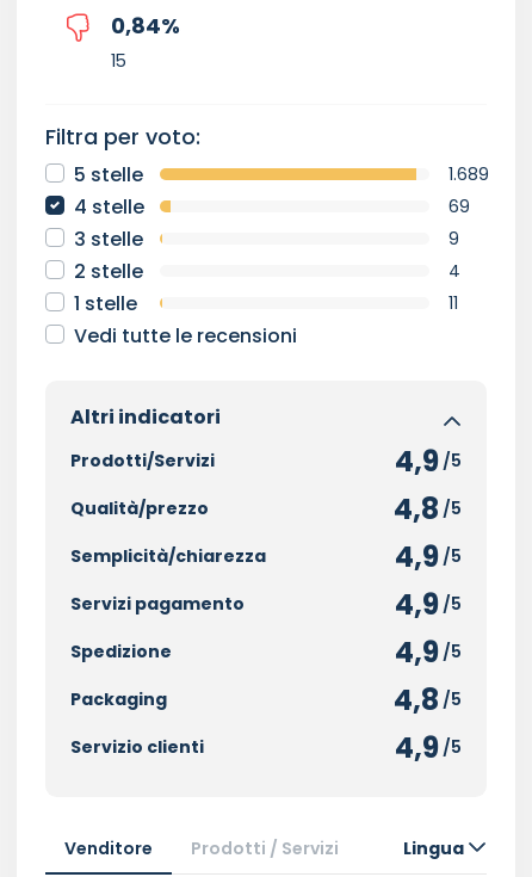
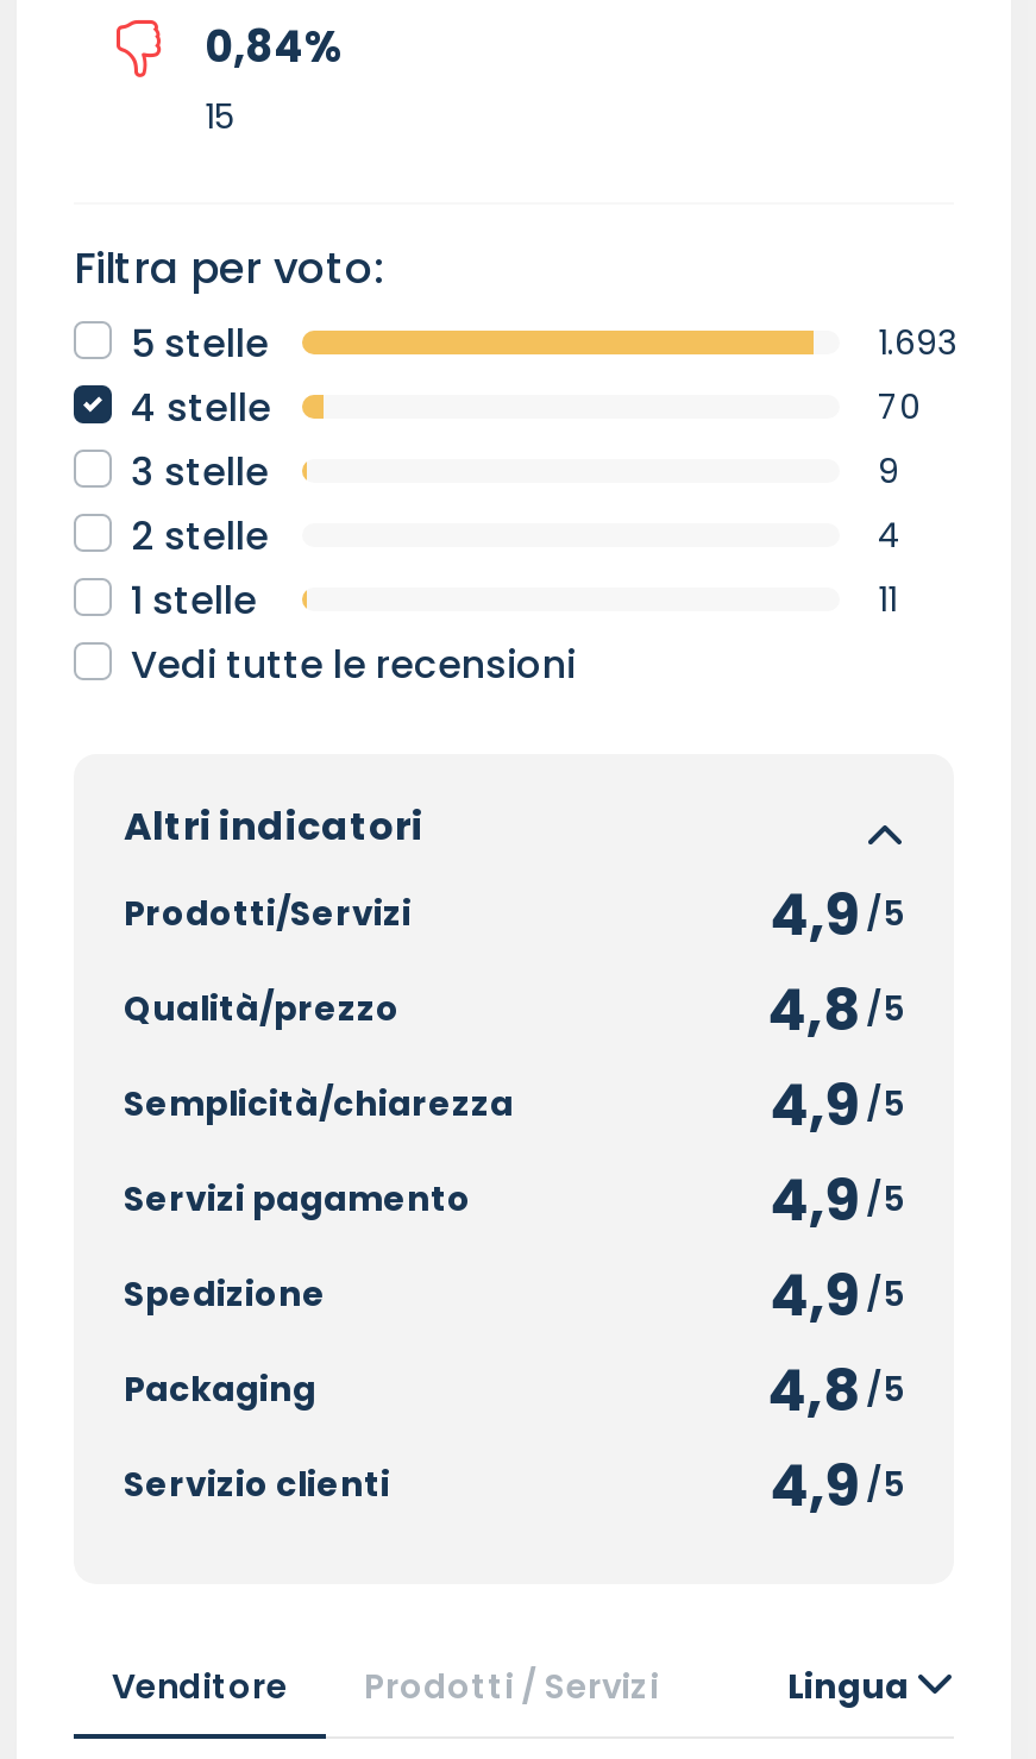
- 1.689
+ 1.693

- 69
+ 70
